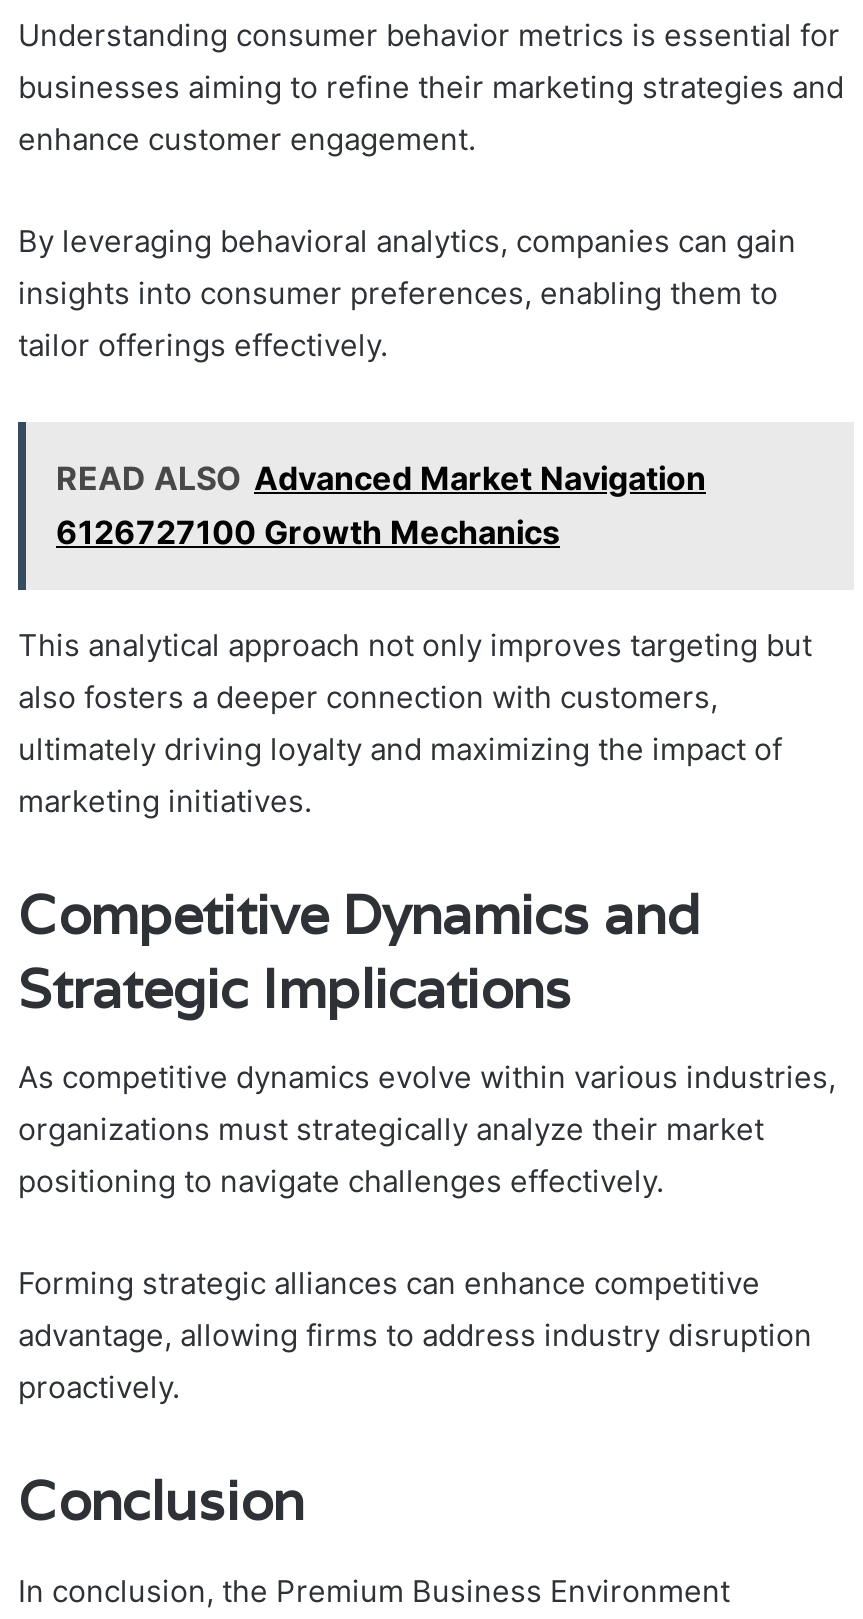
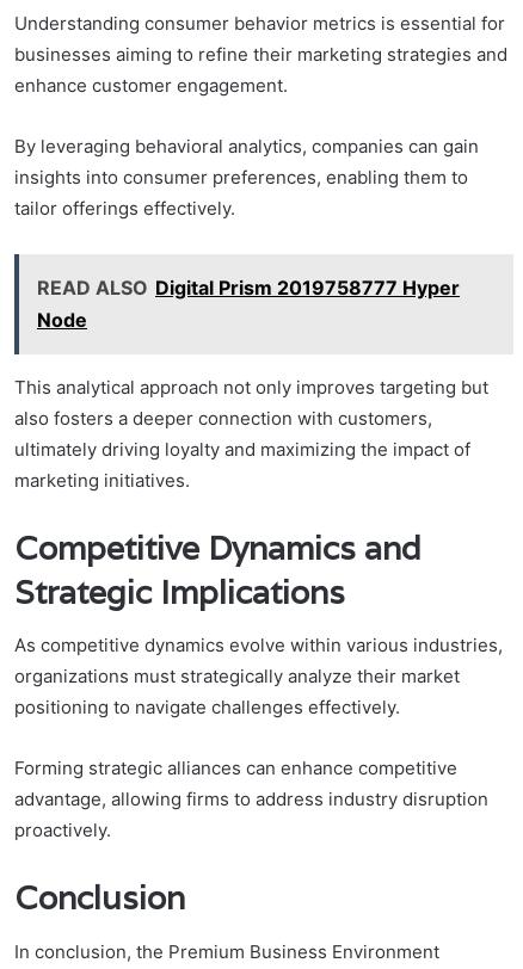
- READ ALSO Advanced Market Navigation
- 6126727100 Growth Mechanics
+ READ ALSO Digital Prism 2019758777 Hyper
+ Node
